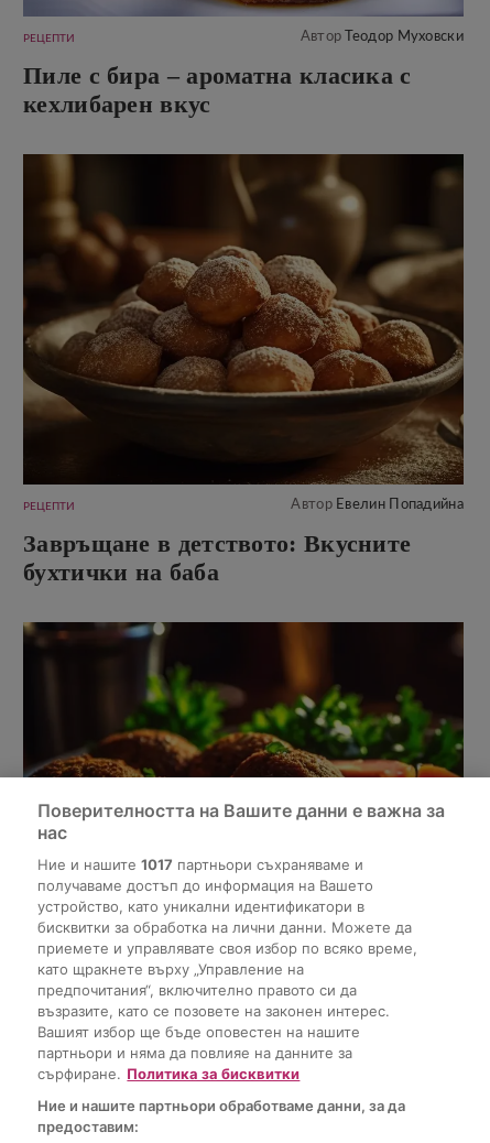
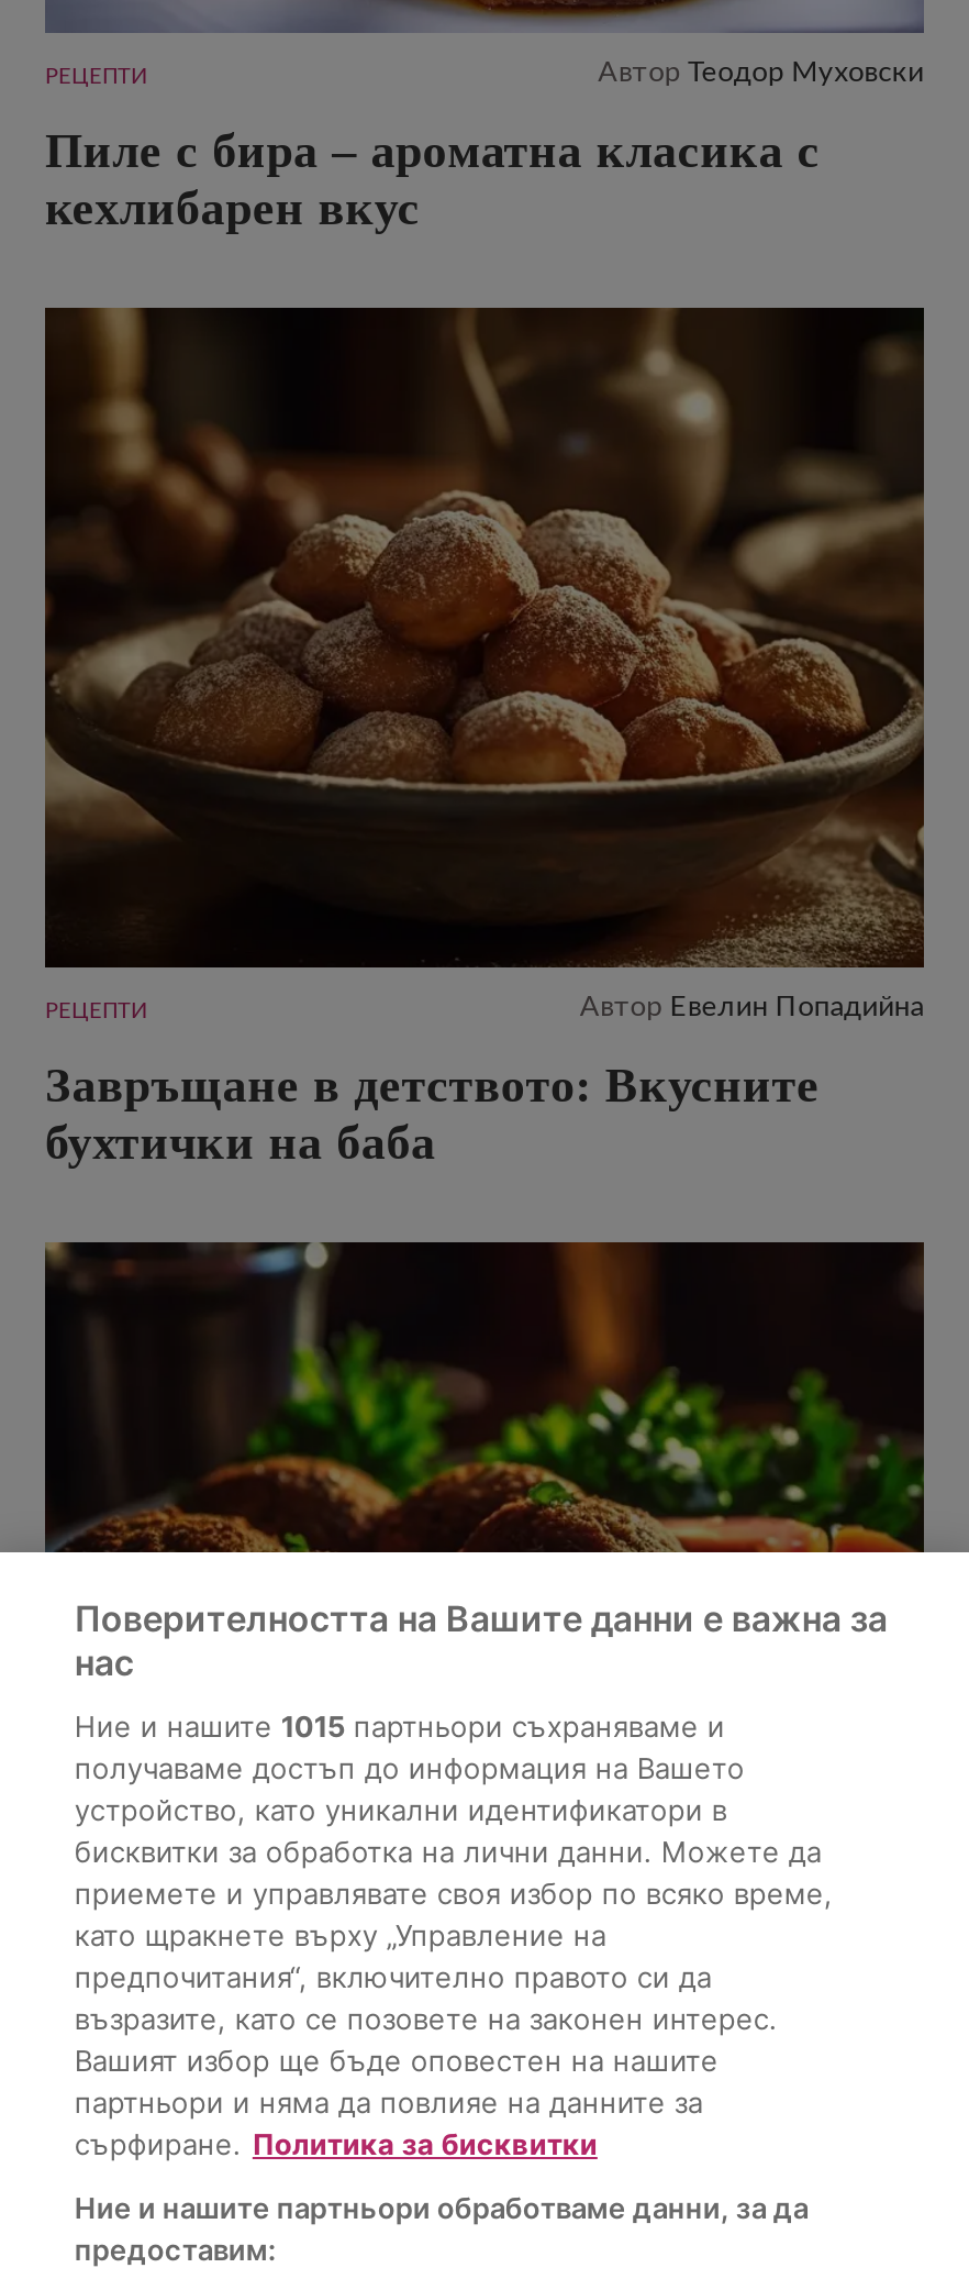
- Ние и нашите 1017 партньори съхраняваме и
+ Ние и нашите 1015 партньори съхраняваме и
